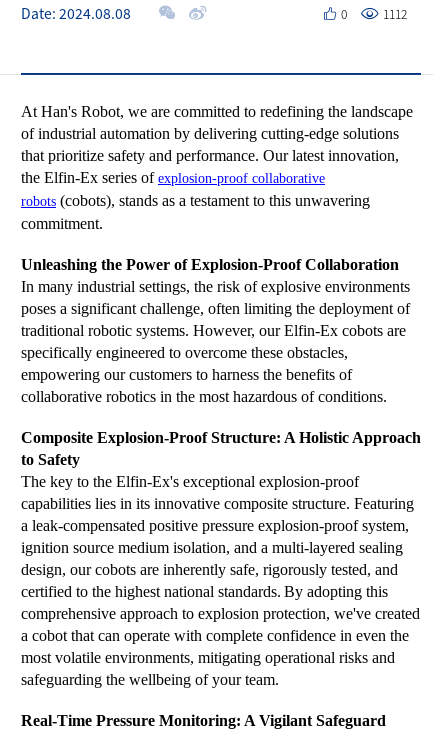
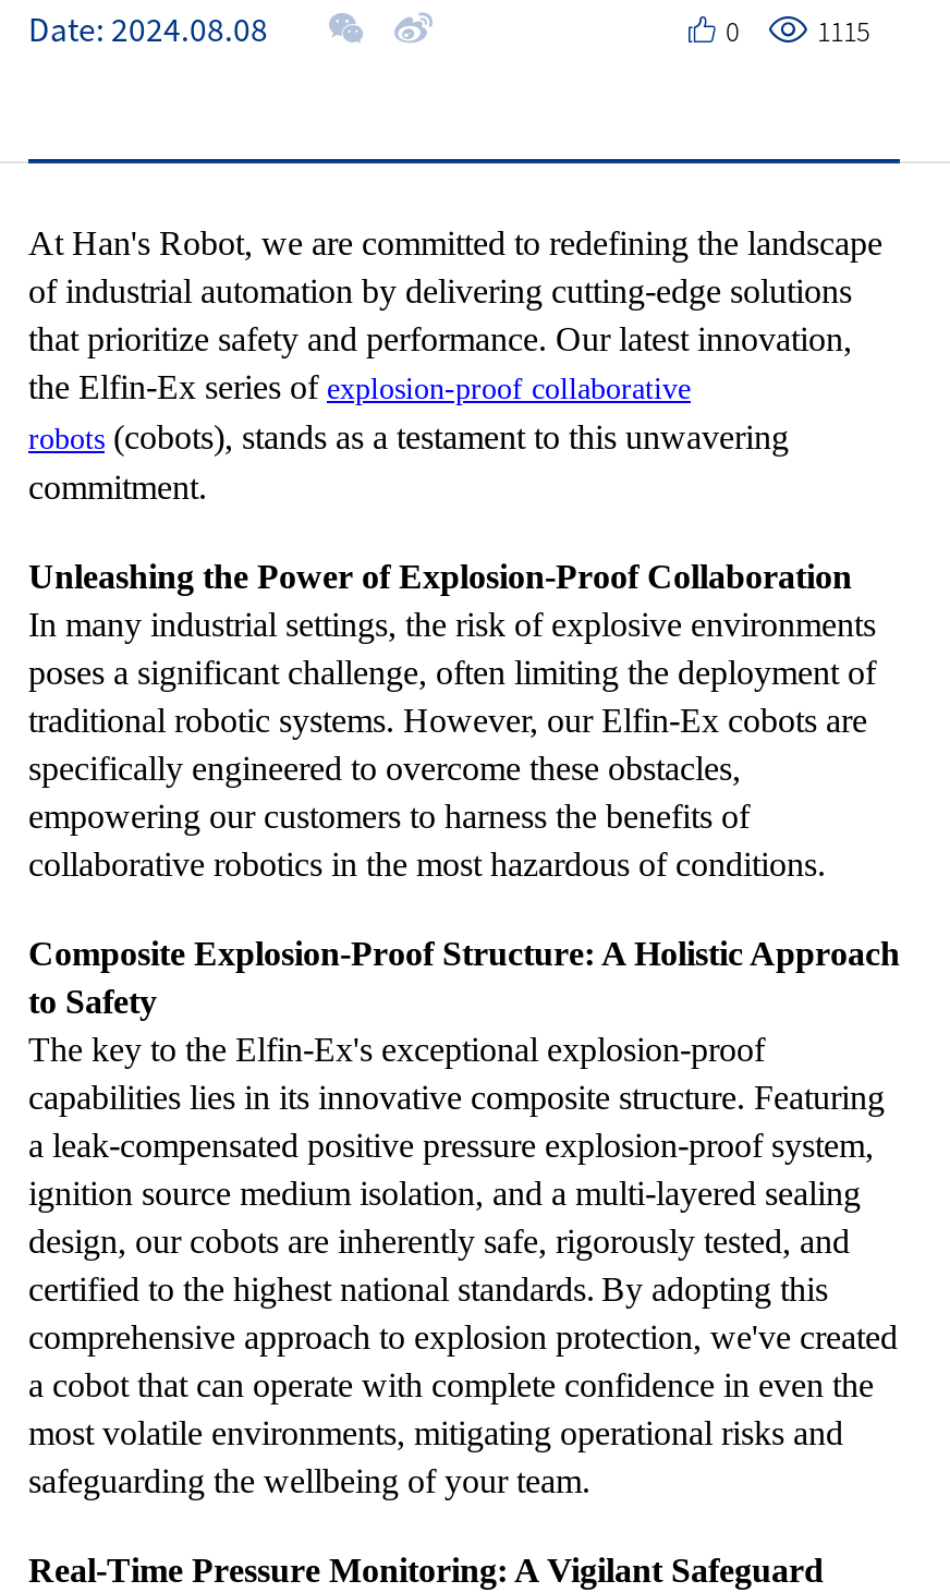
- 1112
+ 1115
